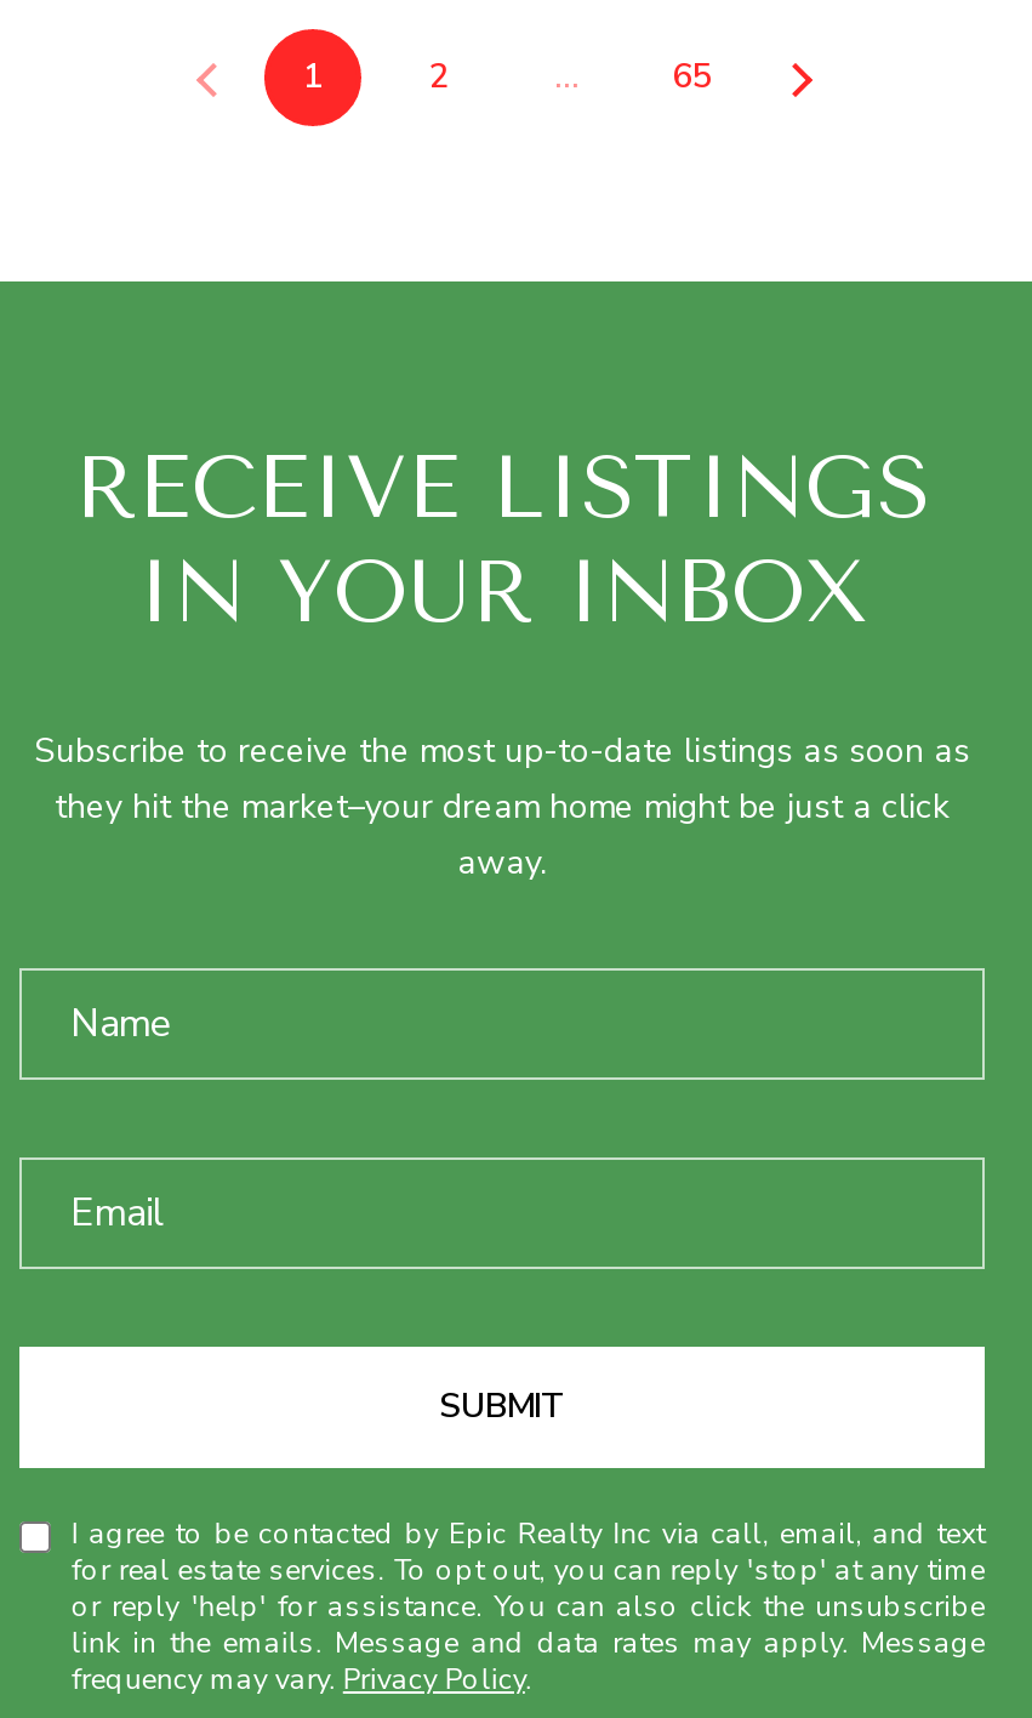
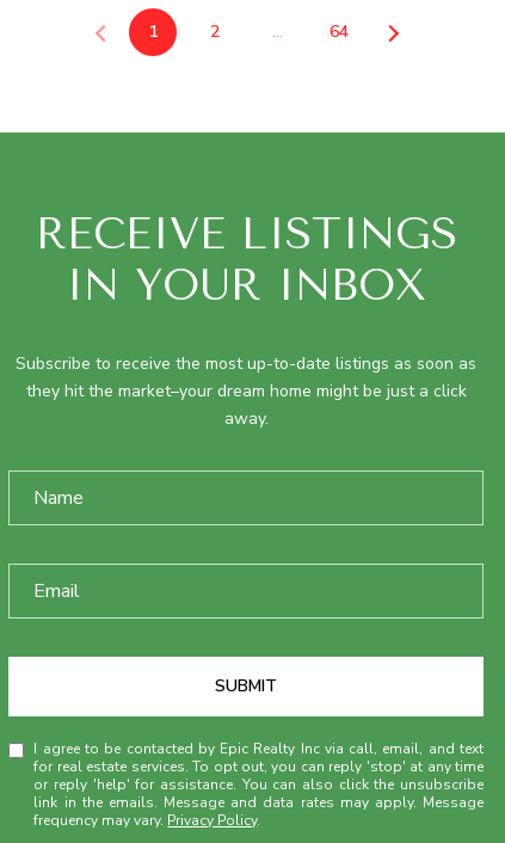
- 65
+ 64
